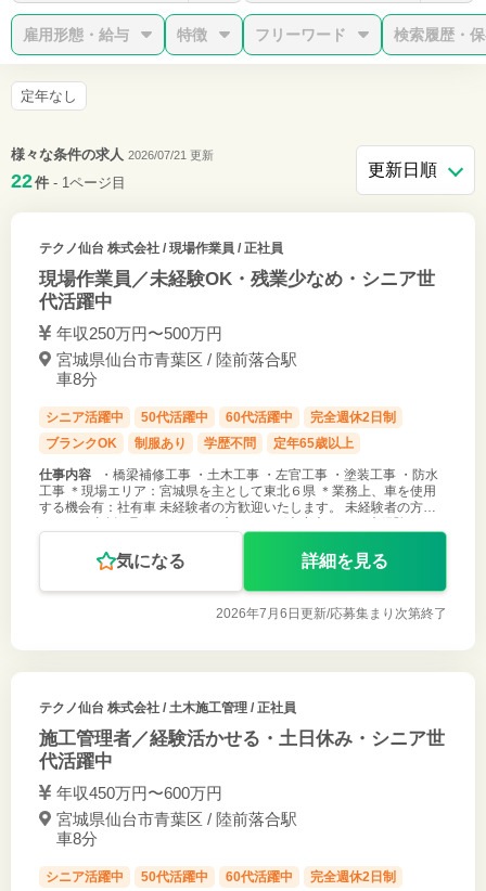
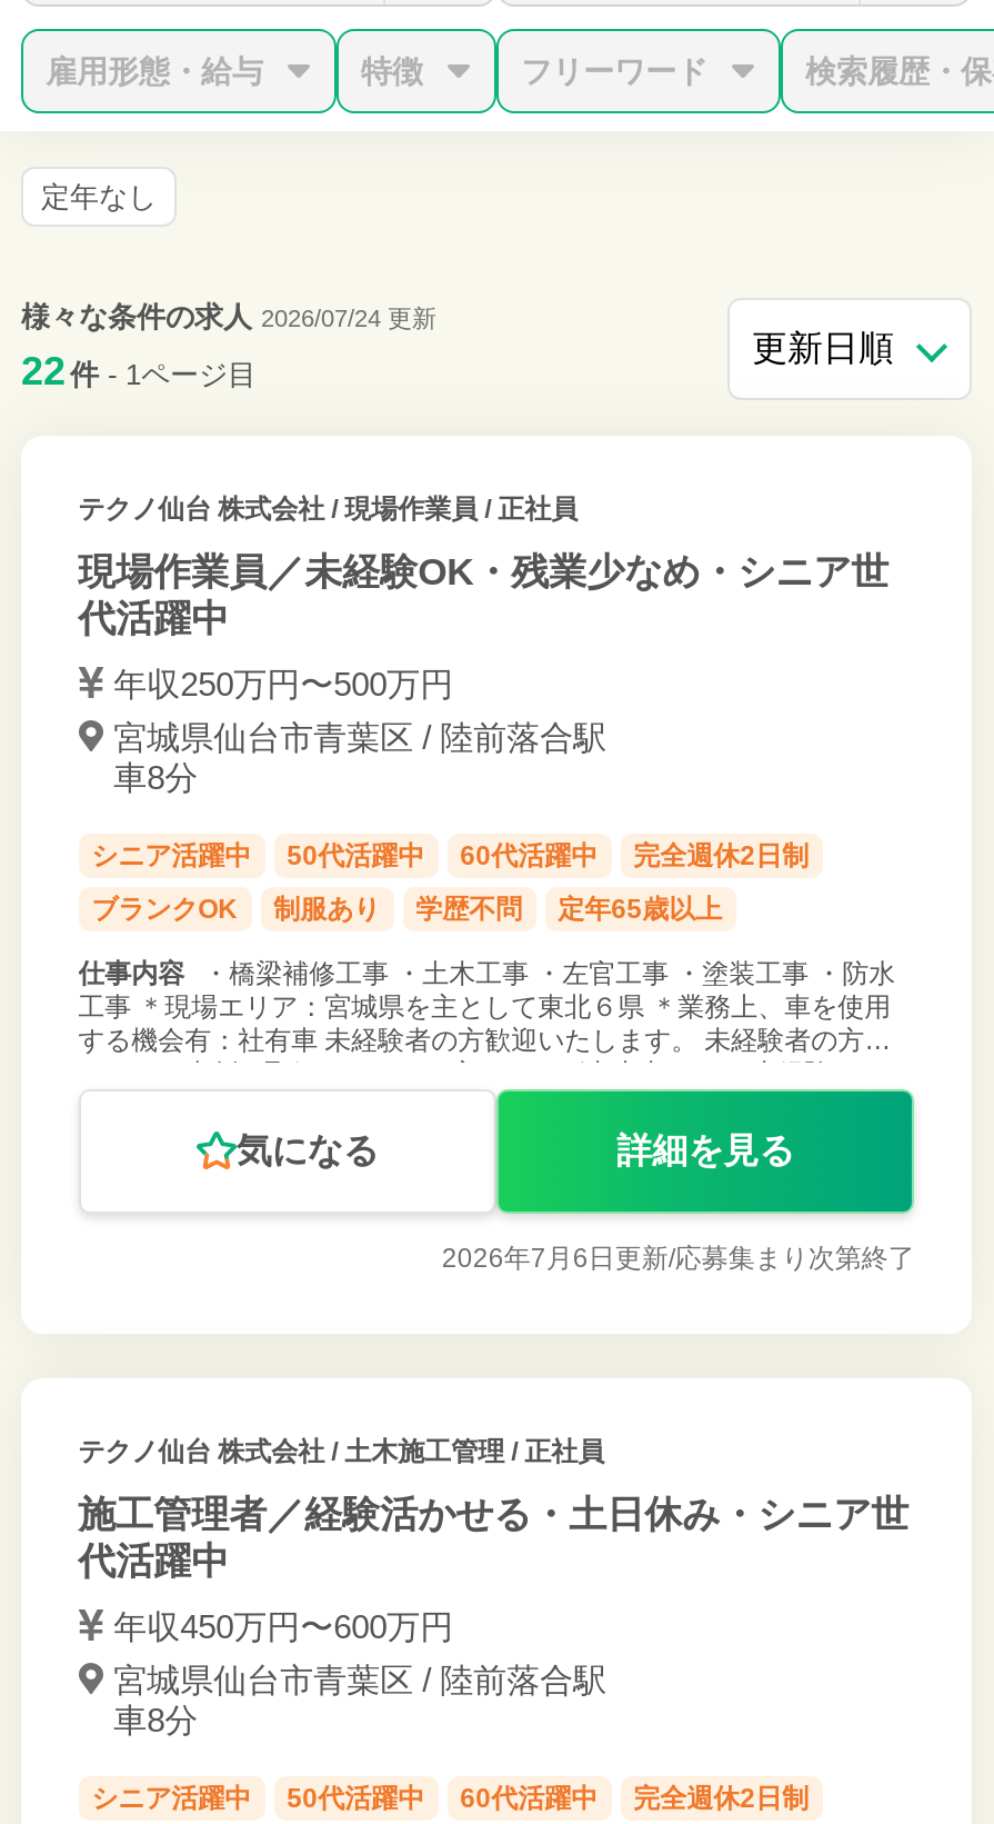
- 様々な条件の求人 2026/07/21 更新
+ 様々な条件の求人 2026/07/24 更新
